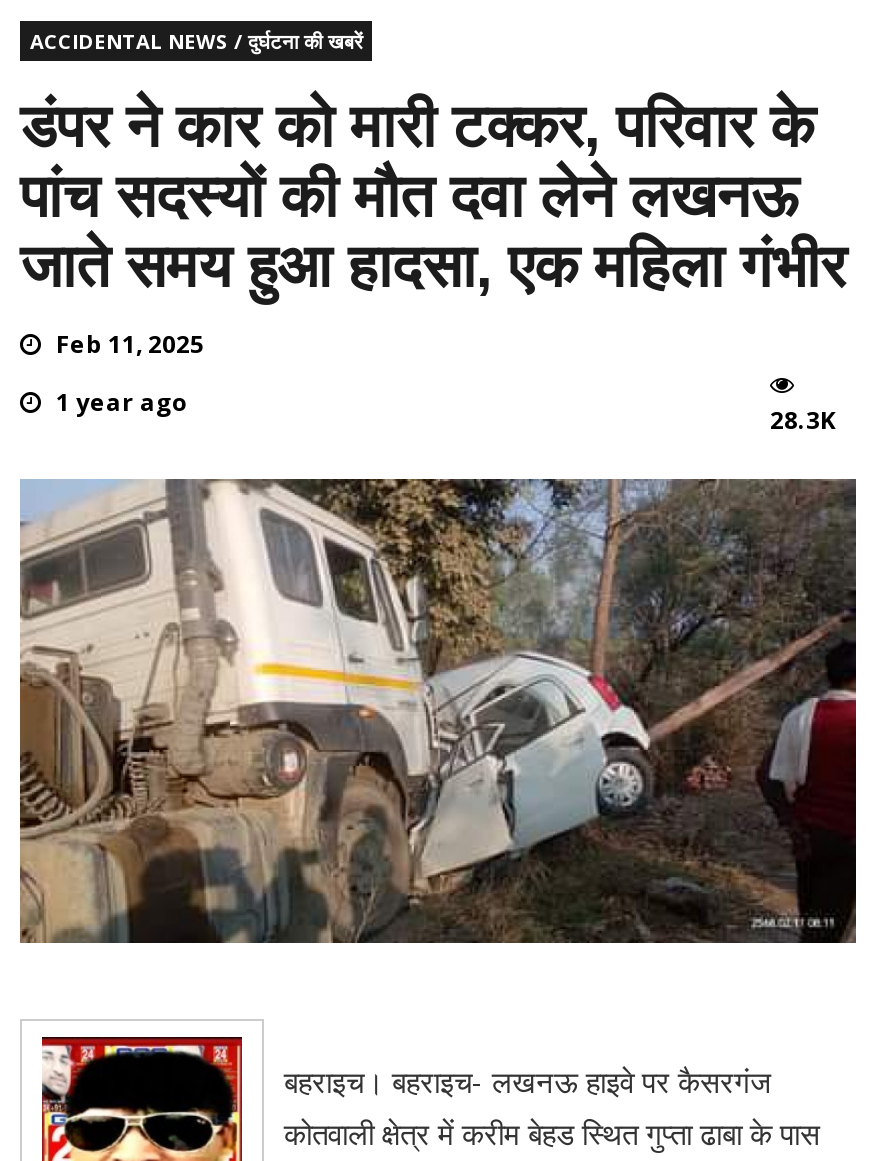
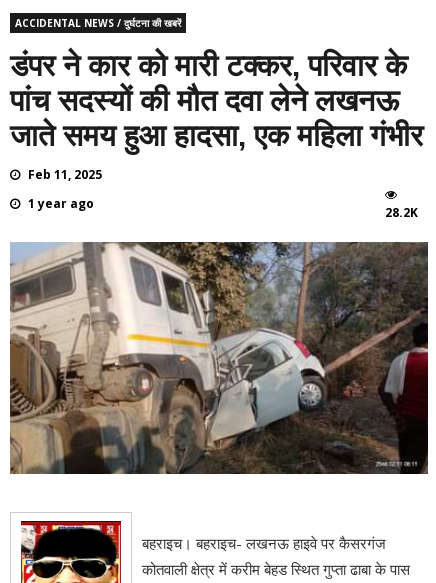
- 28.3K
+ 28.2K
